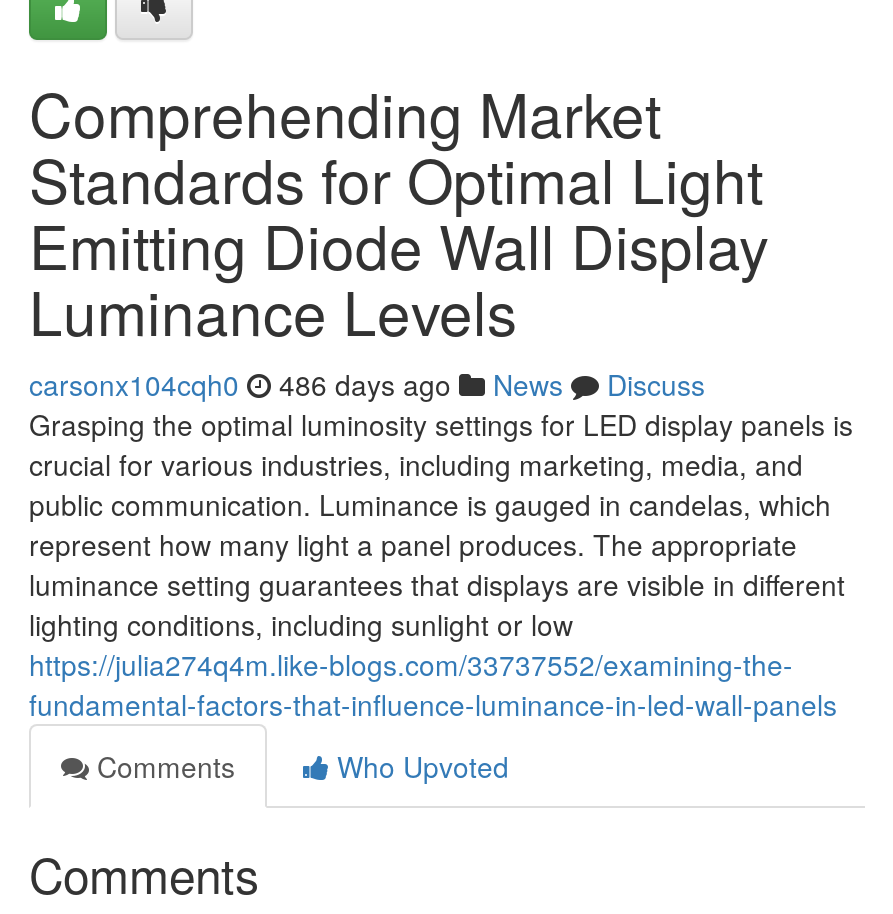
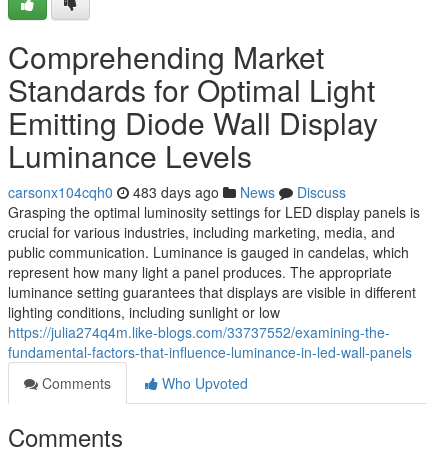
- carsonx104cqh0 486 days ago News Discuss
+ carsonx104cqh0 483 days ago News Discuss
